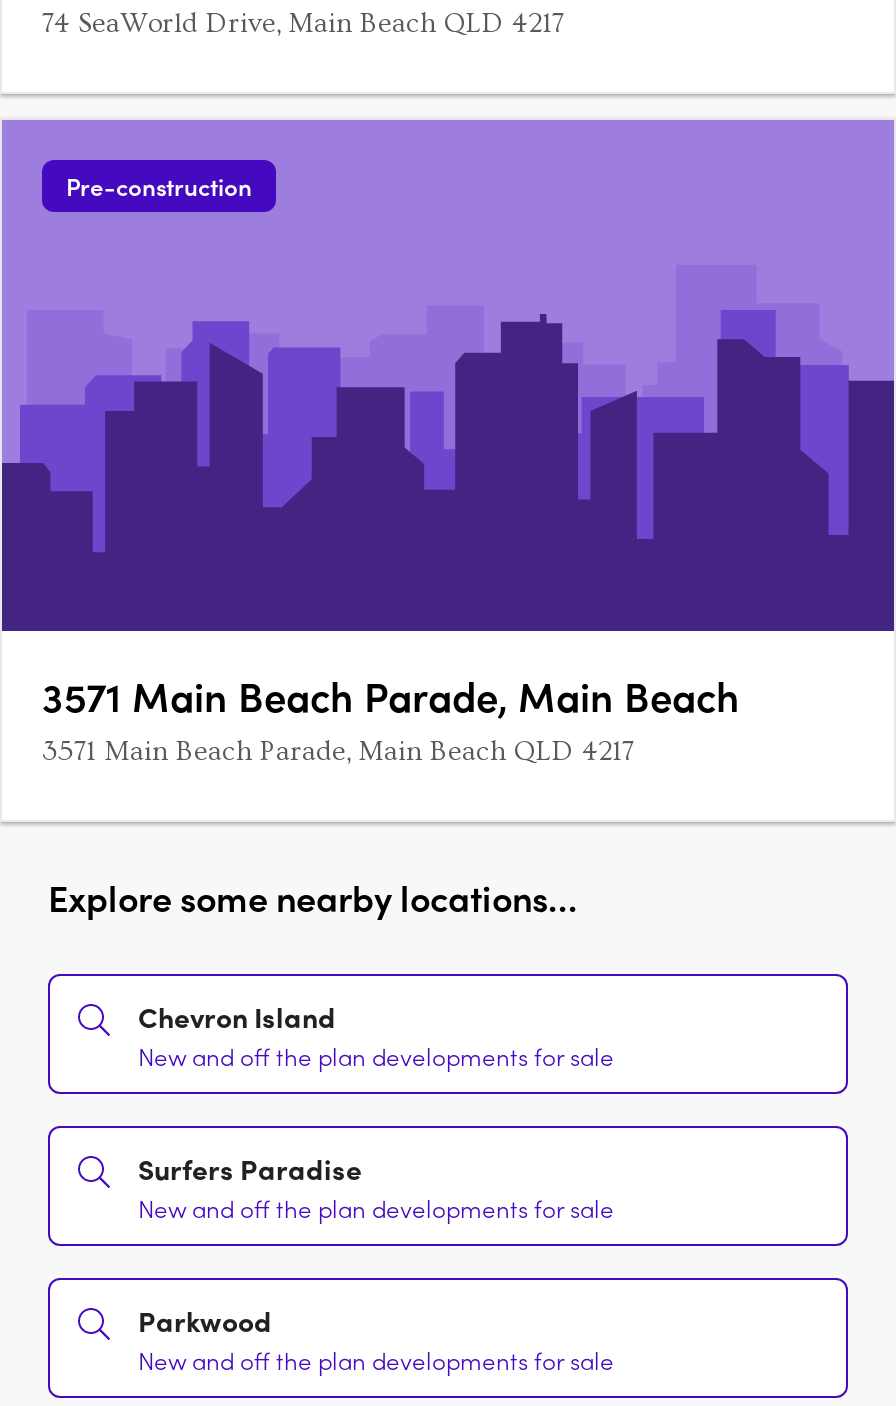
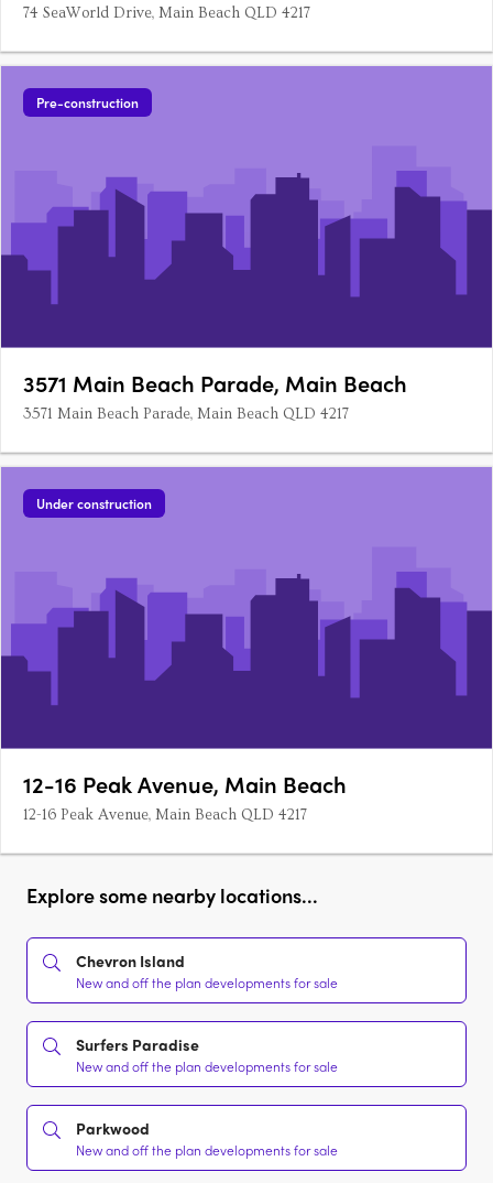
+ 12-16 Peak Avenue, Main Beach
+ 12-16 Peak Avenue, Main Beach QLD 4217

+ Under construction
